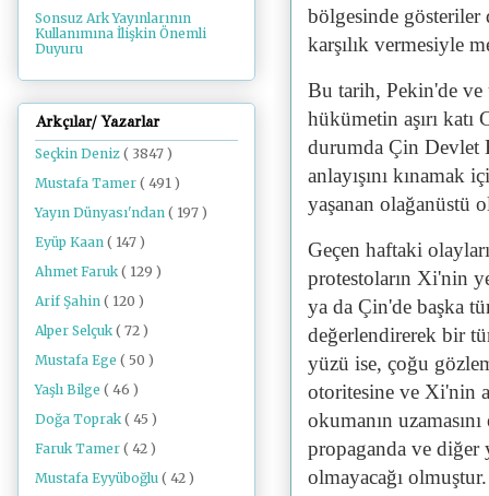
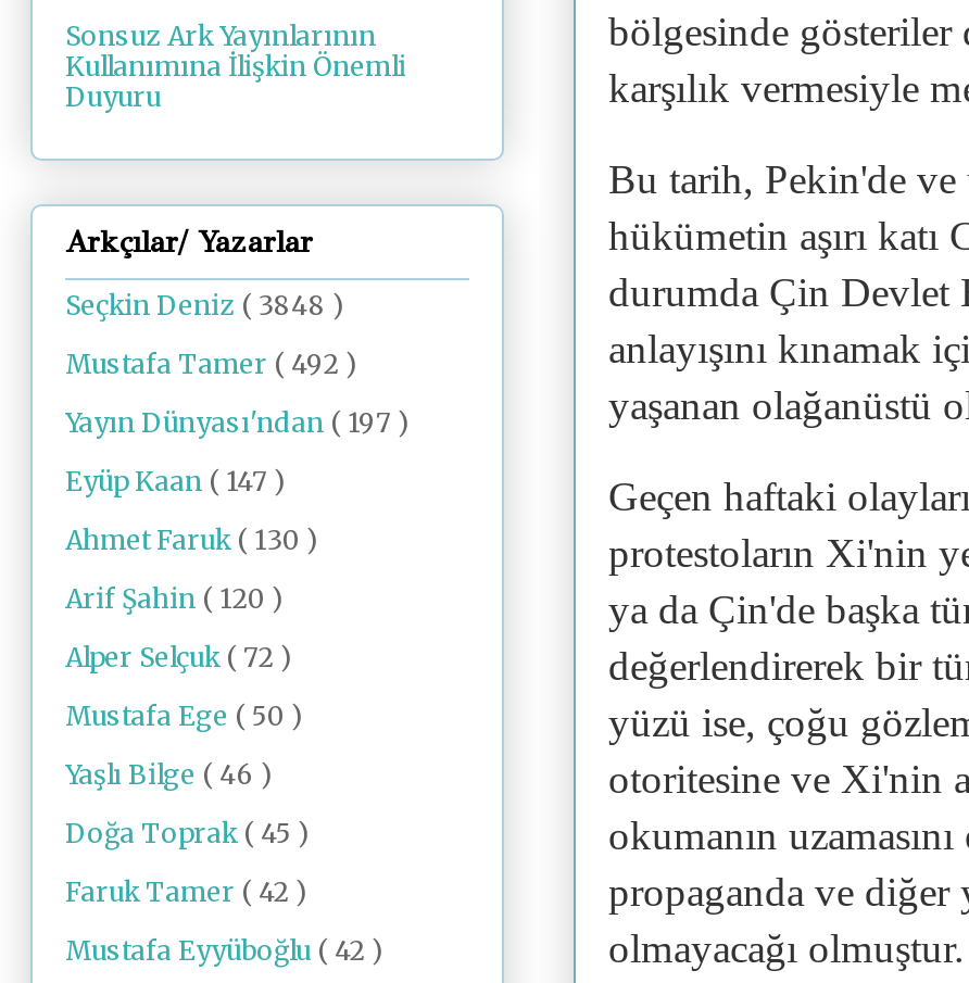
- Seçkin Deniz ( 3847 )
+ Seçkin Deniz ( 3848 )

- Mustafa Tamer ( 491 )
+ Mustafa Tamer ( 492 )

- Ahmet Faruk ( 129 )
+ Ahmet Faruk ( 130 )
